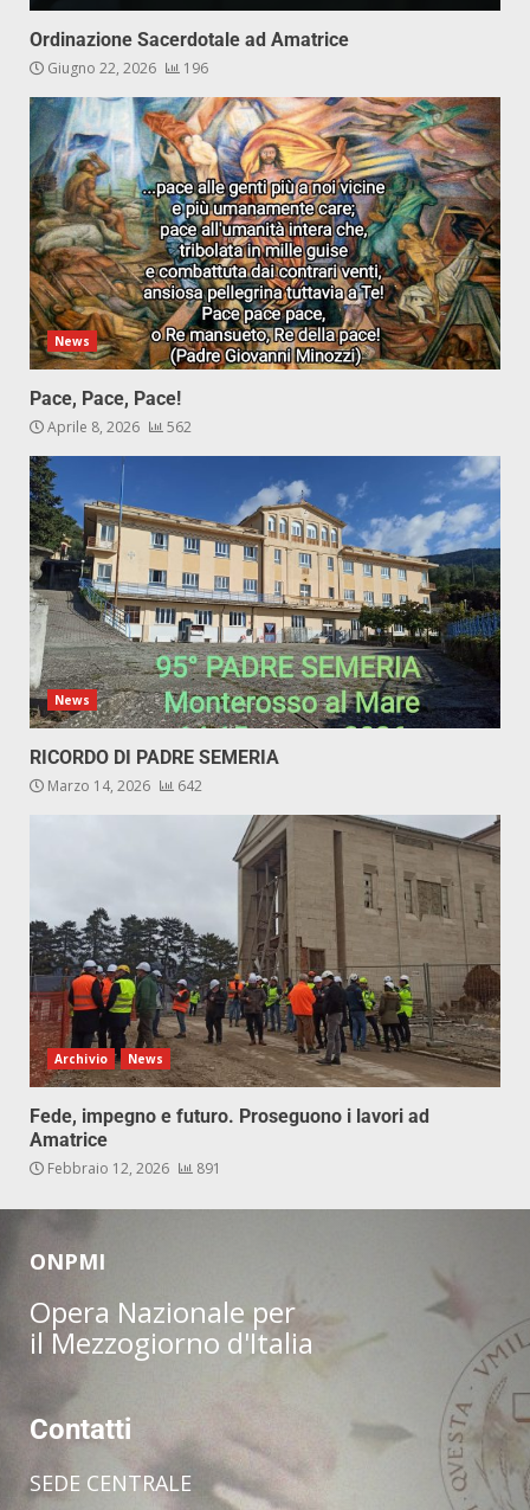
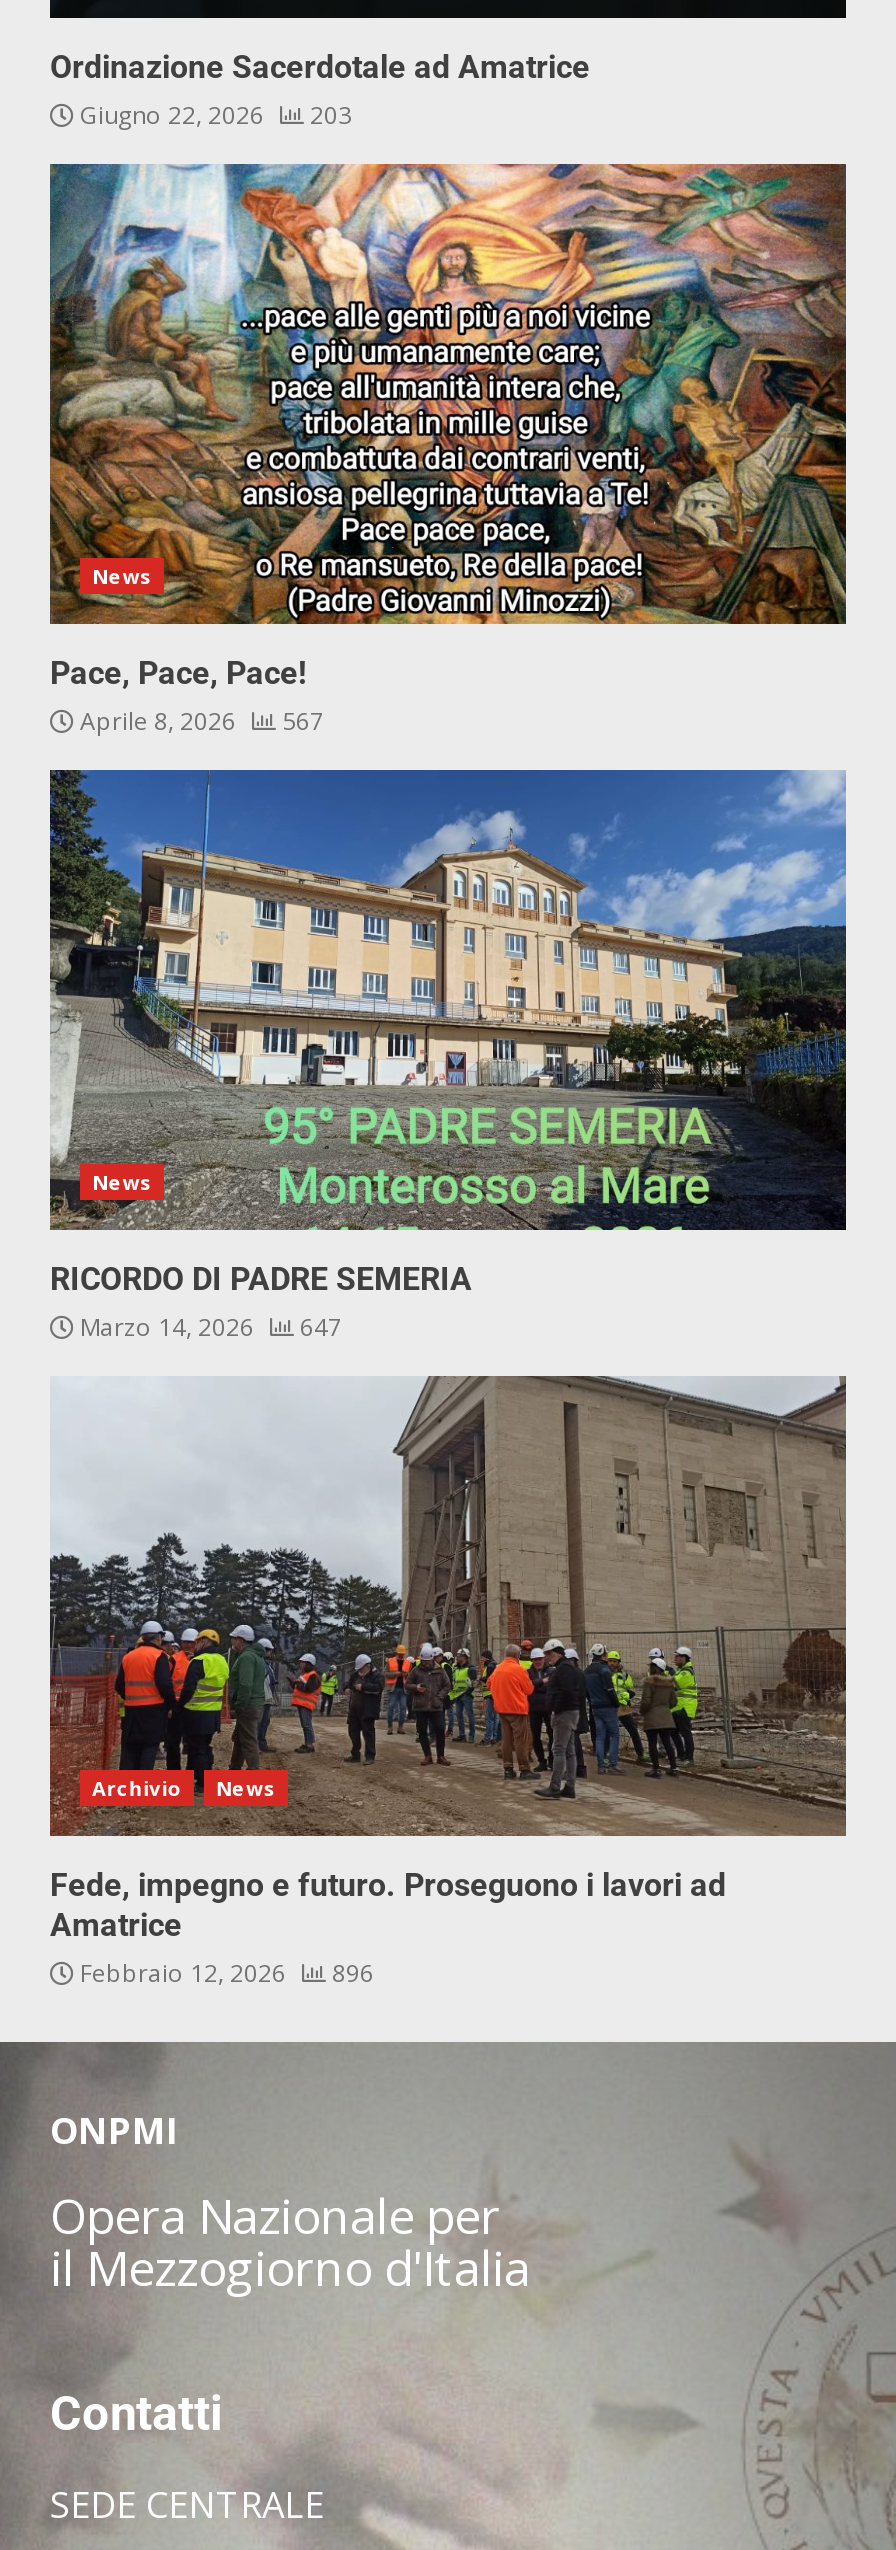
- Giugno 22, 2026 196
+ Giugno 22, 2026 203

- Aprile 8, 2026 562
+ Aprile 8, 2026 567

- Marzo 14, 2026 642
+ Marzo 14, 2026 647

- Febbraio 12, 2026 891
+ Febbraio 12, 2026 896
